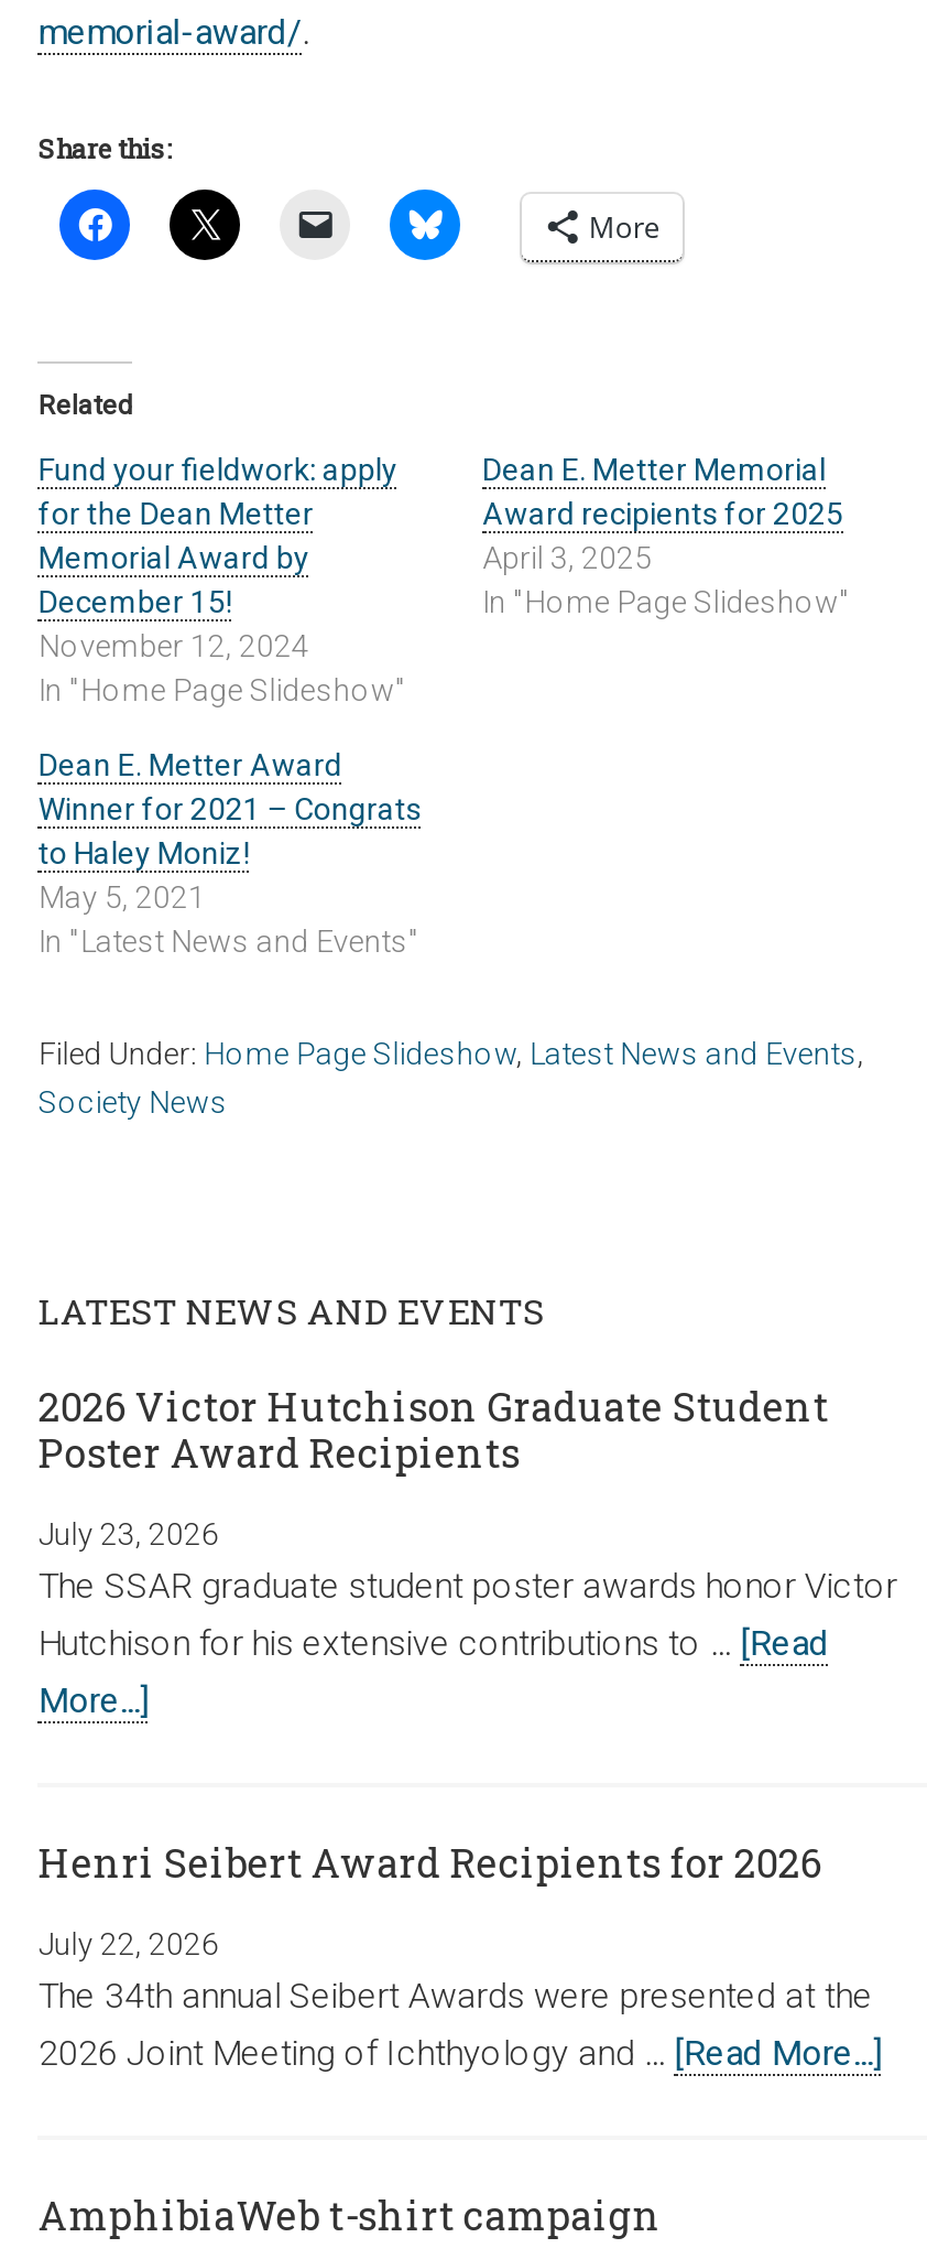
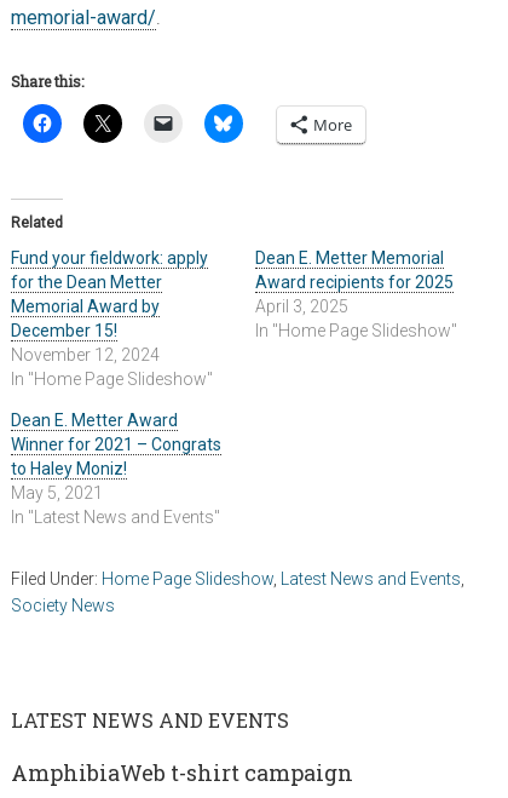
- 2026 Victor Hutchison Graduate Student
- Poster Award Recipients
- July 23, 2026
- The SSAR graduate student poster awards honor Victor
- Hutchison for his extensive contributions to … [Read
- More...]
- Henri Seibert Award Recipients for 2026
- July 22, 2026
- The 34th annual Seibert Awards were presented at the
- 2026 Joint Meeting of Ichthyology and … [Read More...]
